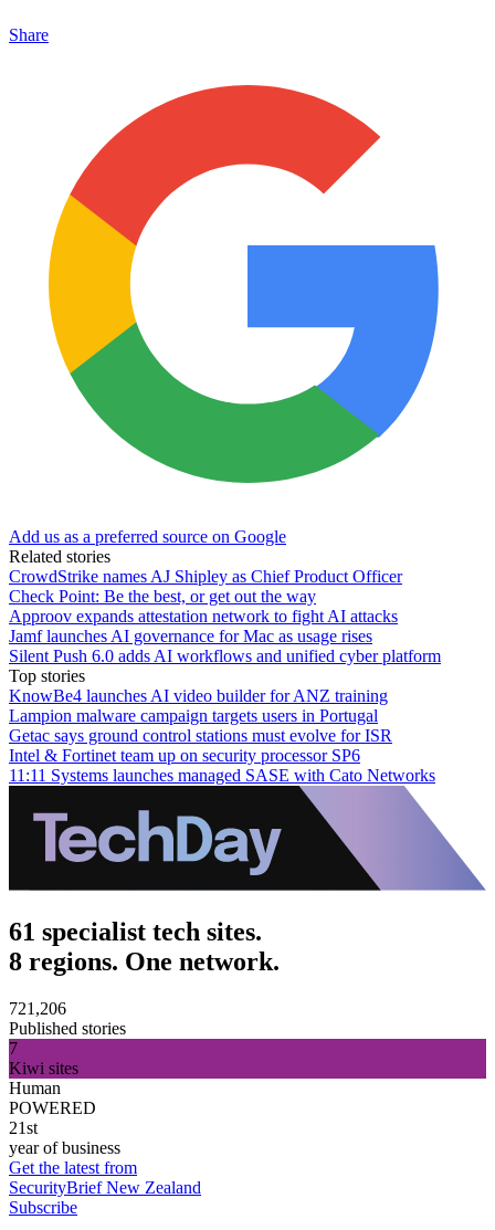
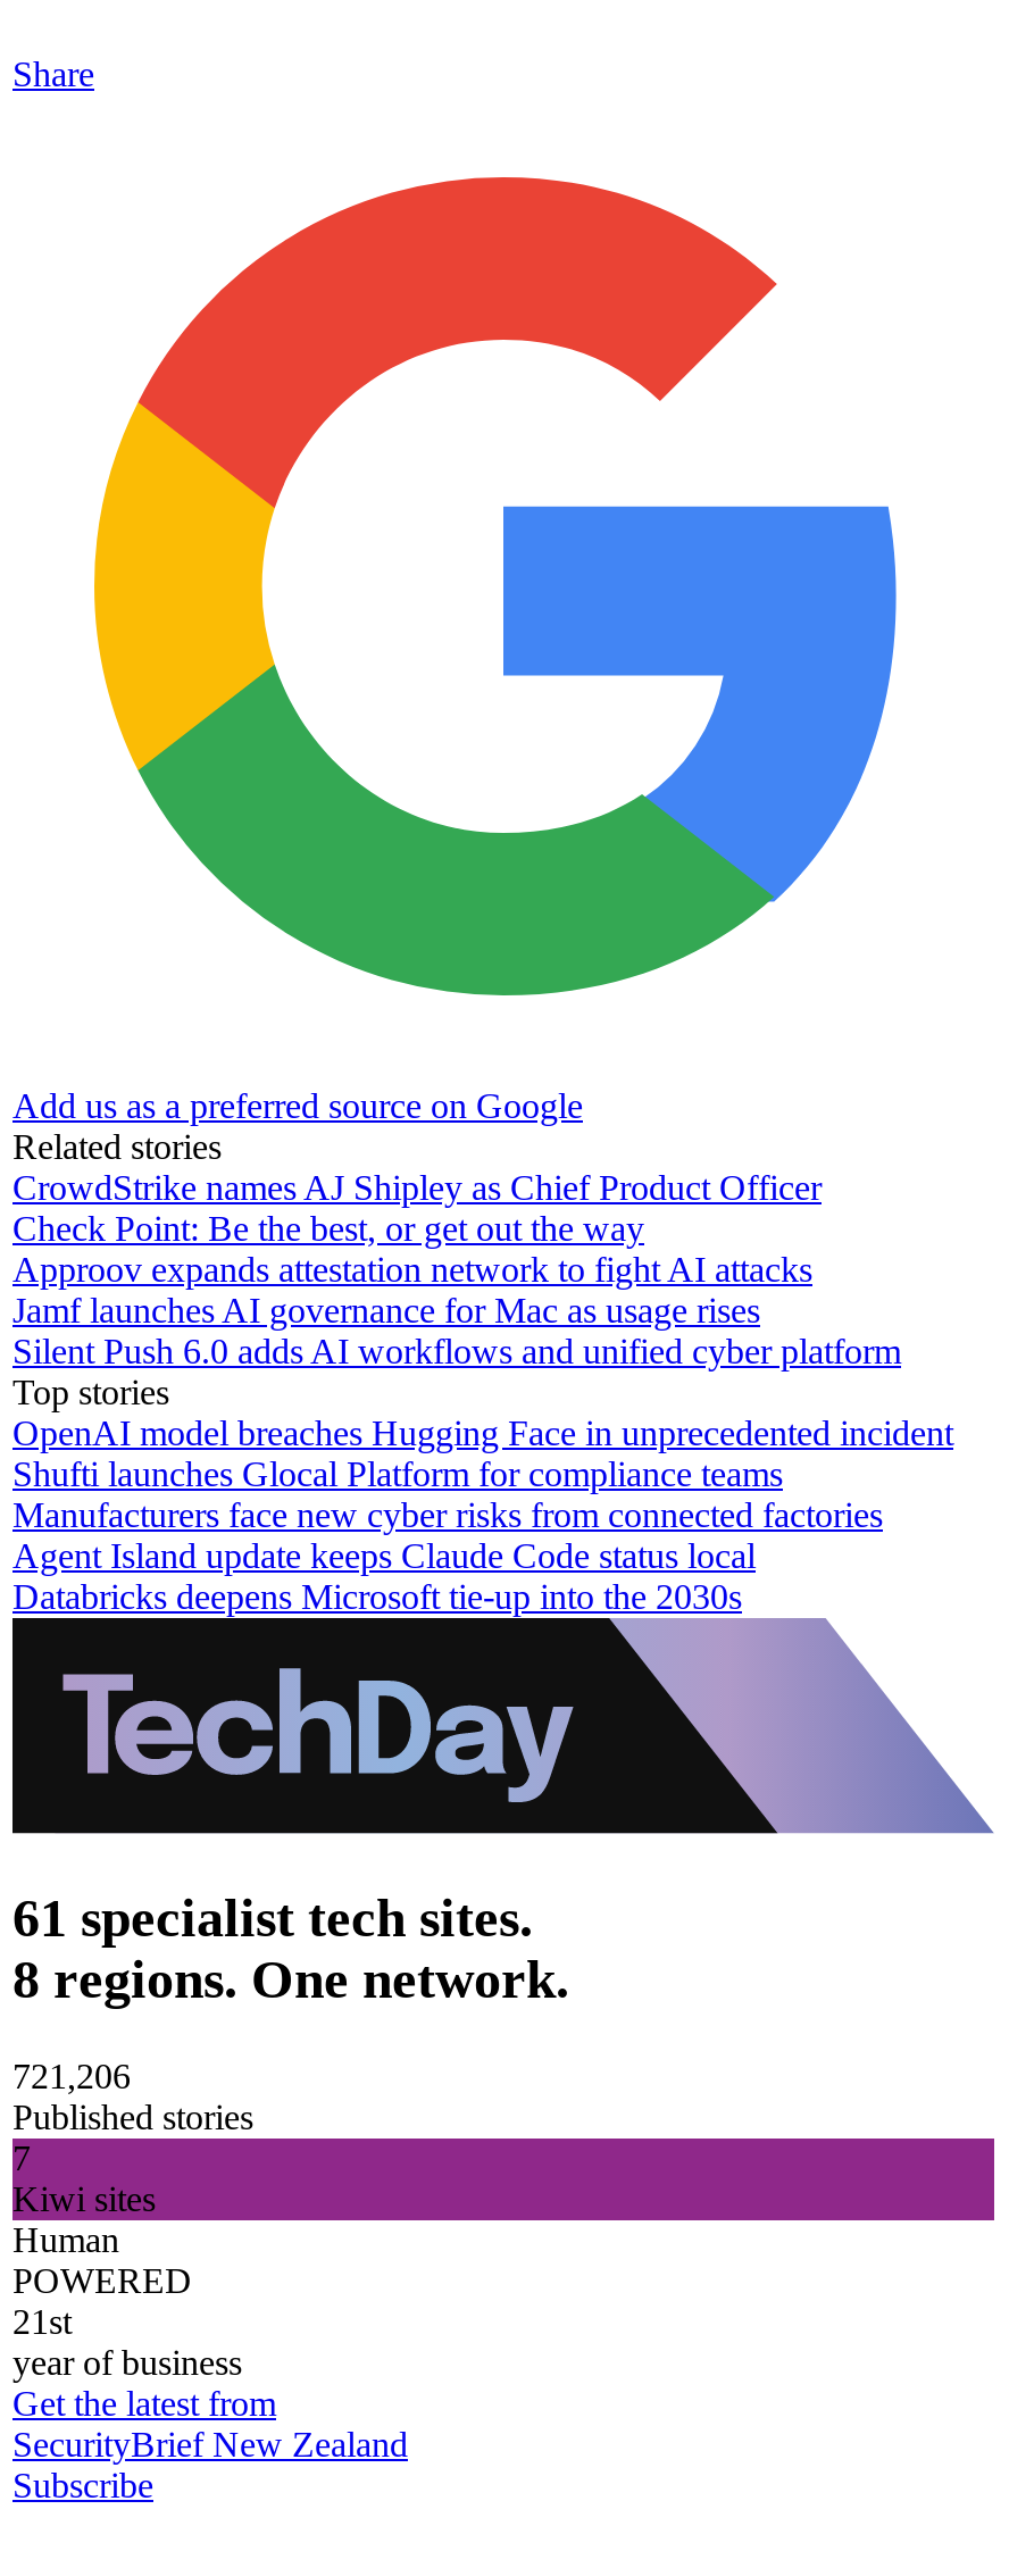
- KnowBe4 launches AI video builder for ANZ training
- Lampion malware campaign targets users in Portugal
- Getac says ground control stations must evolve for ISR
- Intel & Fortinet team up on security processor SP6
- 11:11 Systems launches managed SASE with Cato Networks
+ OpenAI model breaches Hugging Face in unprecedented incident
+ Shufti launches Glocal Platform for compliance teams
+ Manufacturers face new cyber risks from connected factories
+ Agent Island update keeps Claude Code status local
+ Databricks deepens Microsoft tie-up into the 2030s
